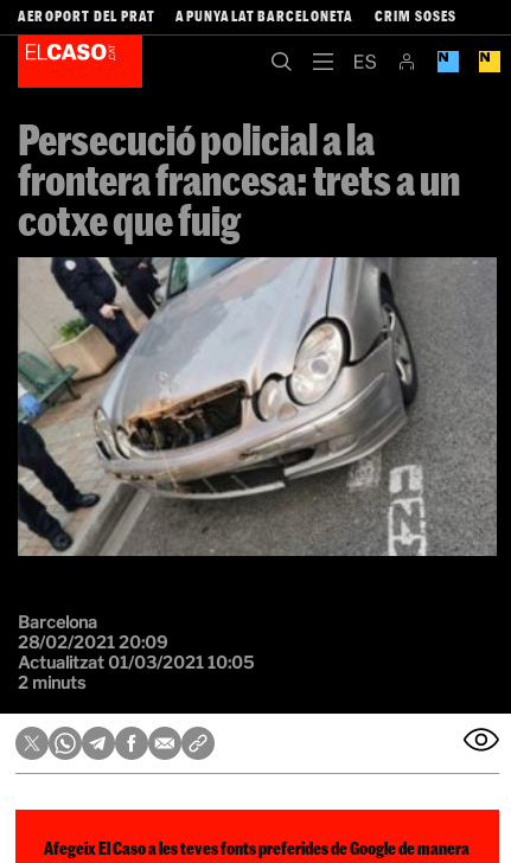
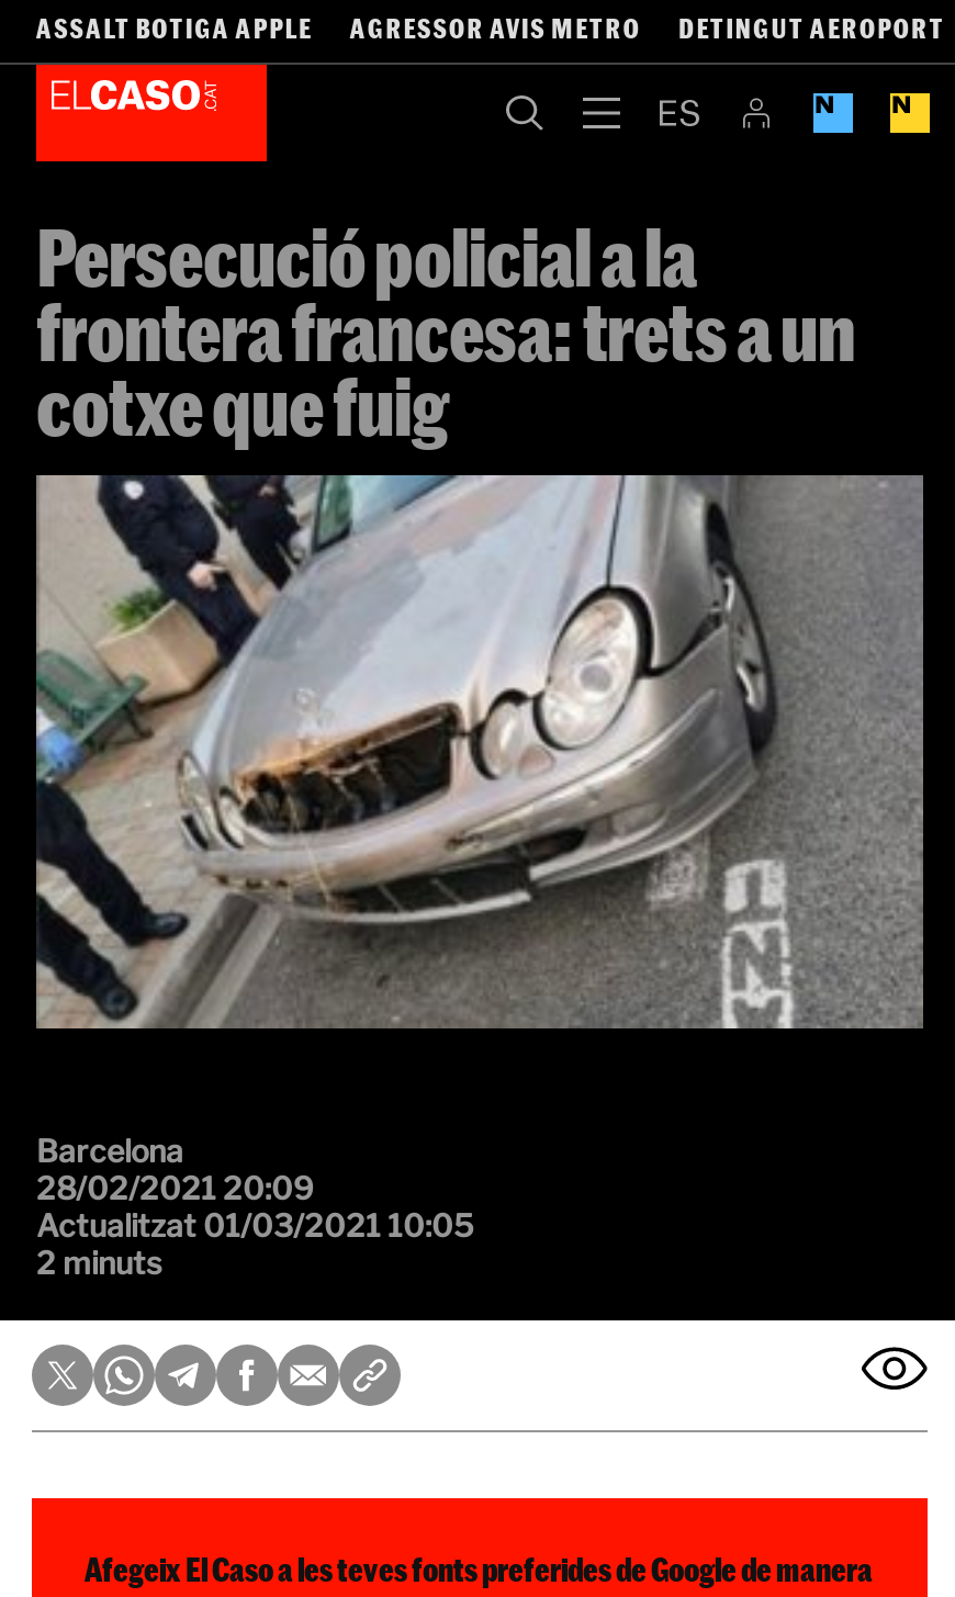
- AEROPORT DEL PRAT
- APUNYALAT BARCELONETA
- CRIM SOSES
+ ASSALT BOTIGA APPLE
+ AGRESSOR AVIS METRO
+ DETINGUT AEROPORT
